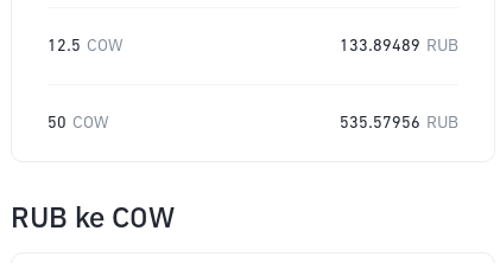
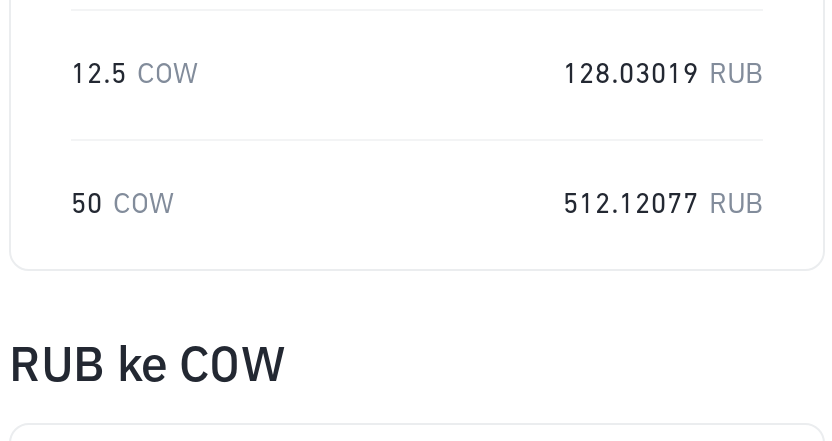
- 133.89489 RUB
+ 128.03019 RUB

- 535.57956 RUB
+ 512.12077 RUB
